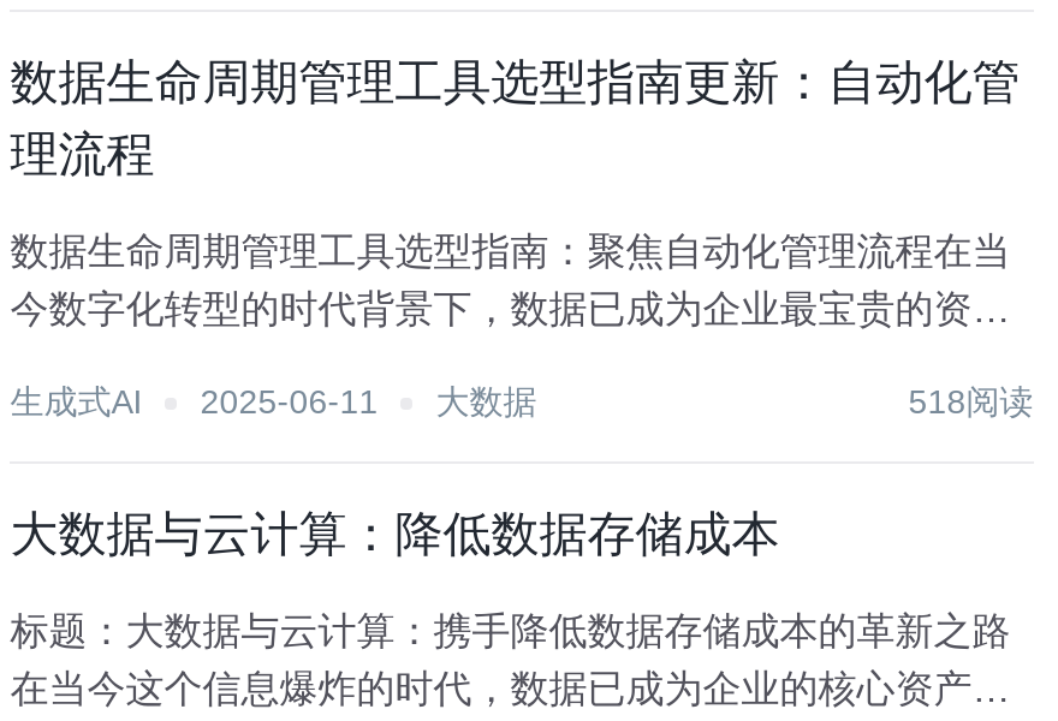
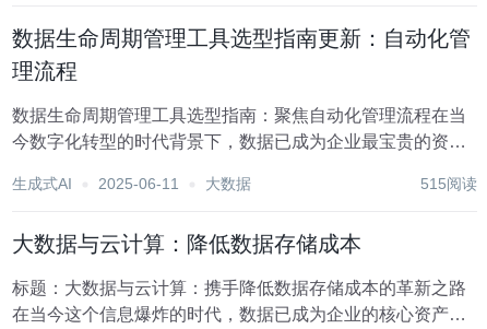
- 518阅读
+ 515阅读
